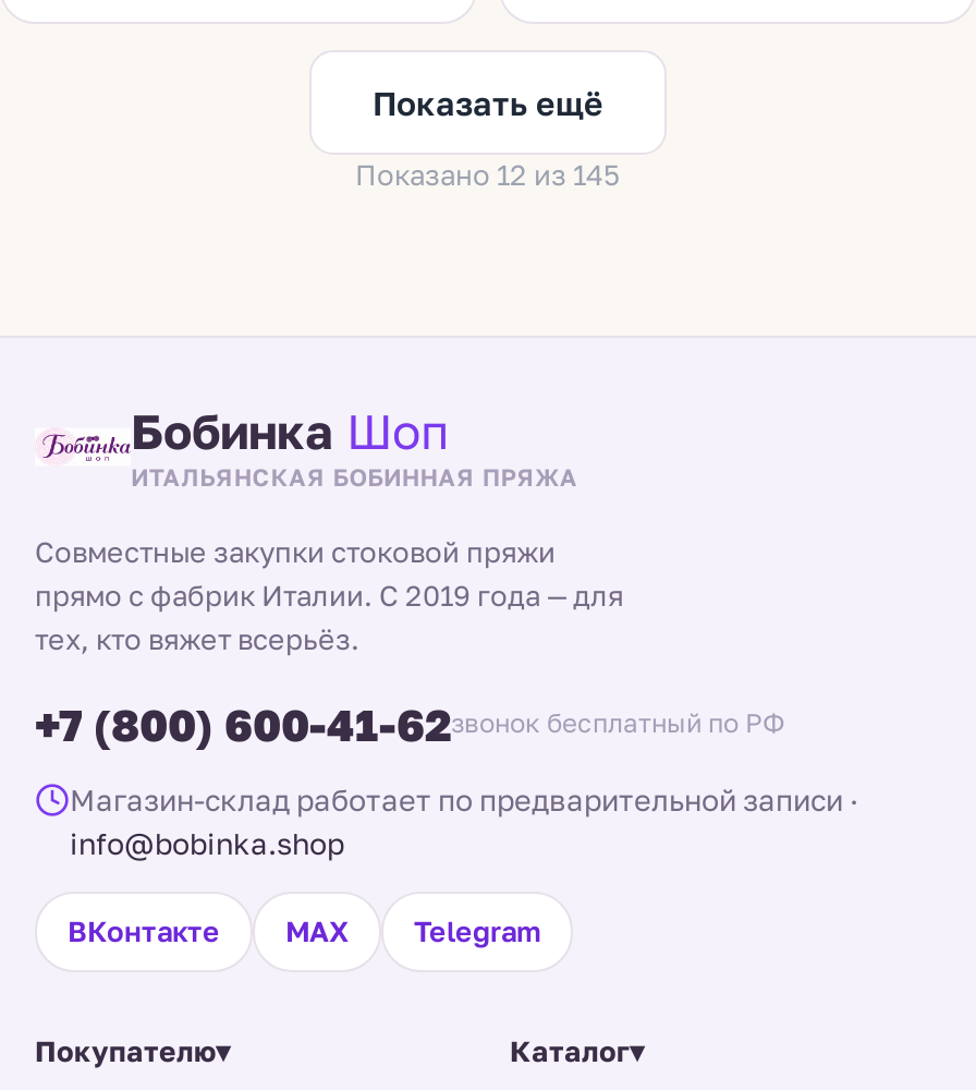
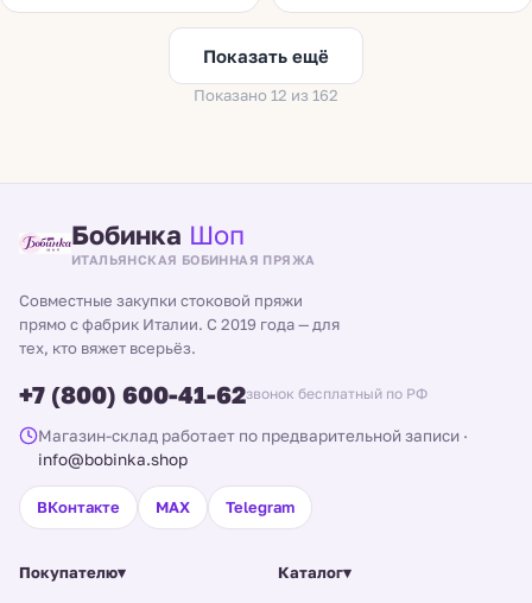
- Показано 12 из 145
+ Показано 12 из 162
